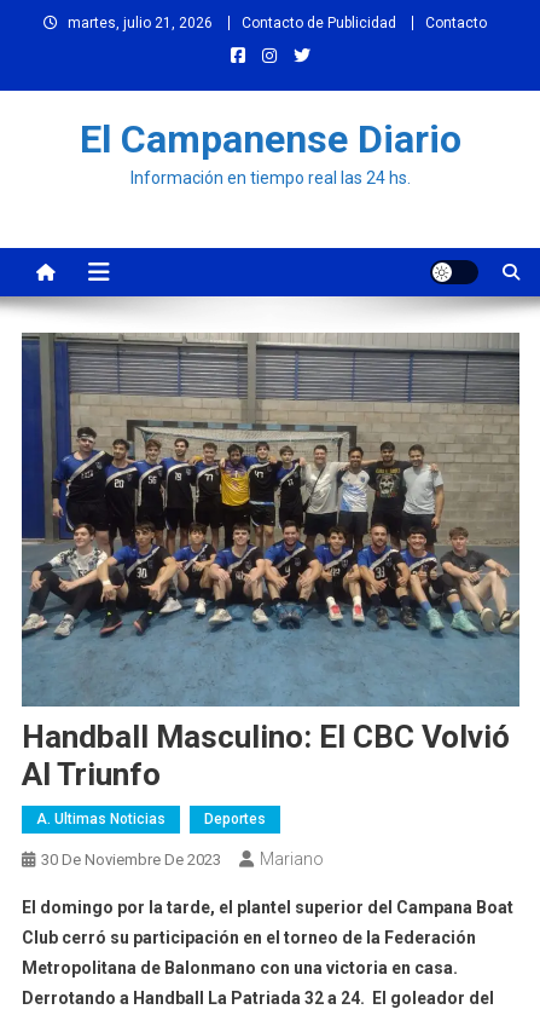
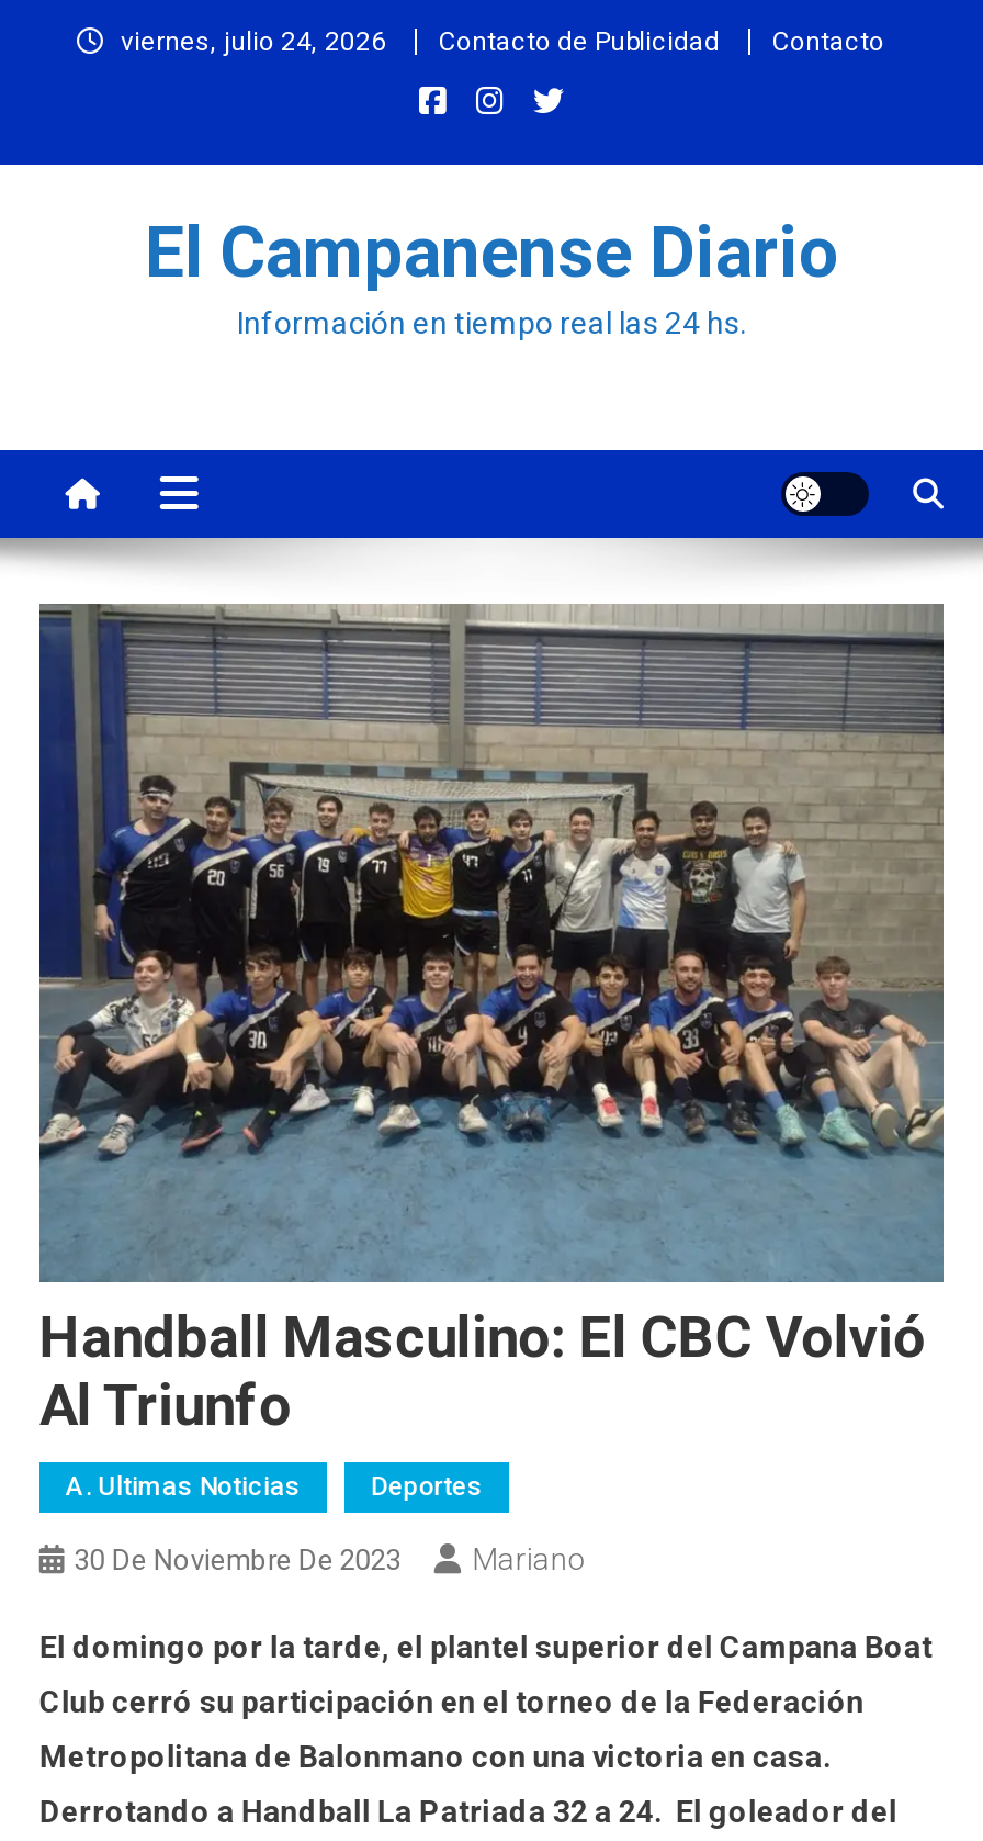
- martes, julio 21, 2026
+ viernes, julio 24, 2026
